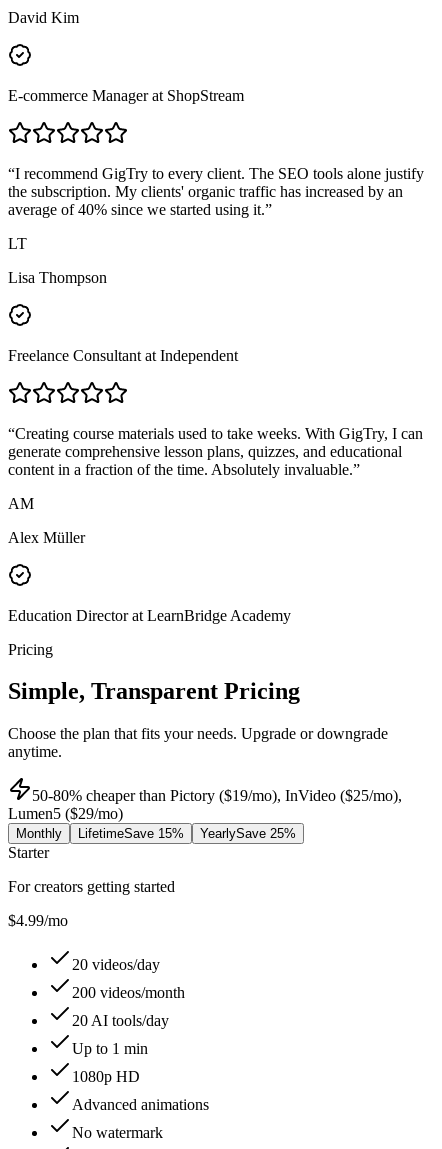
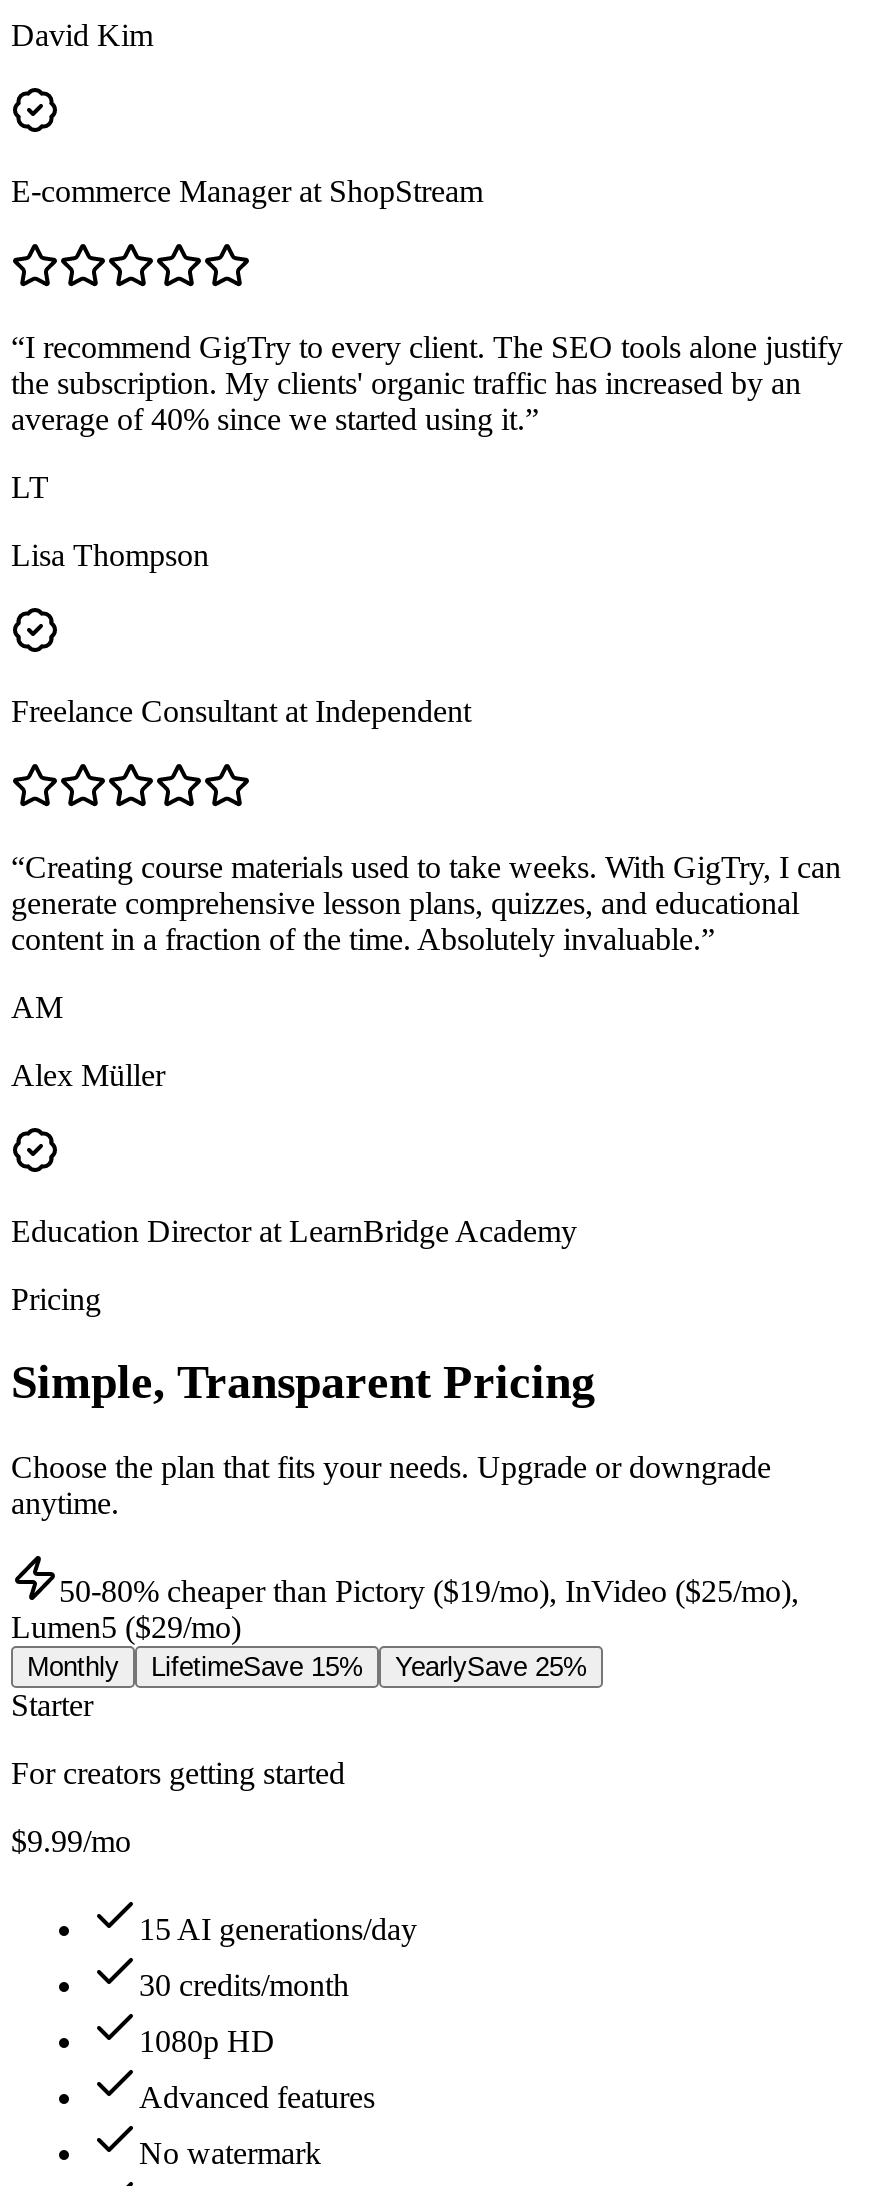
- $4.99/mo
- 20 videos/day
- 200 videos/month
- 20 AI tools/day
- Up to 1 min
+ $9.99/mo
+ 15 AI generations/day
+ 30 credits/month

- Advanced animations
+ Advanced features
